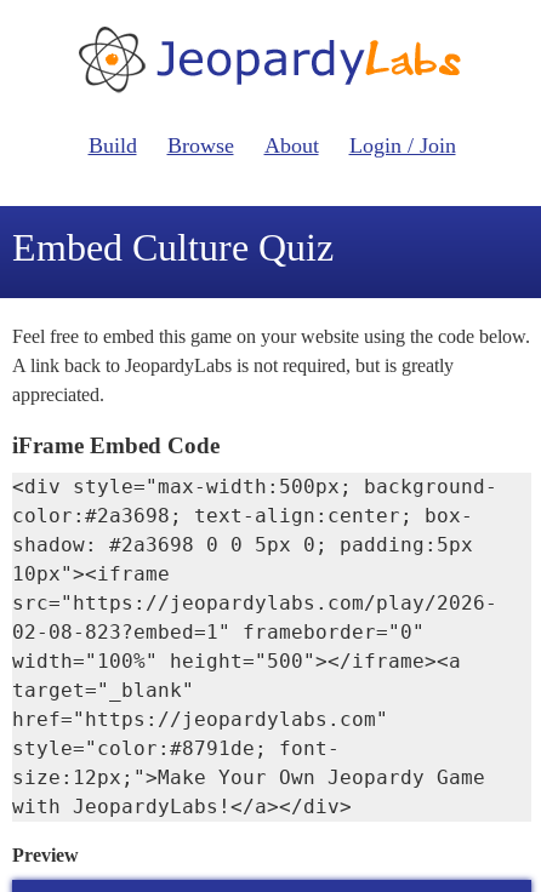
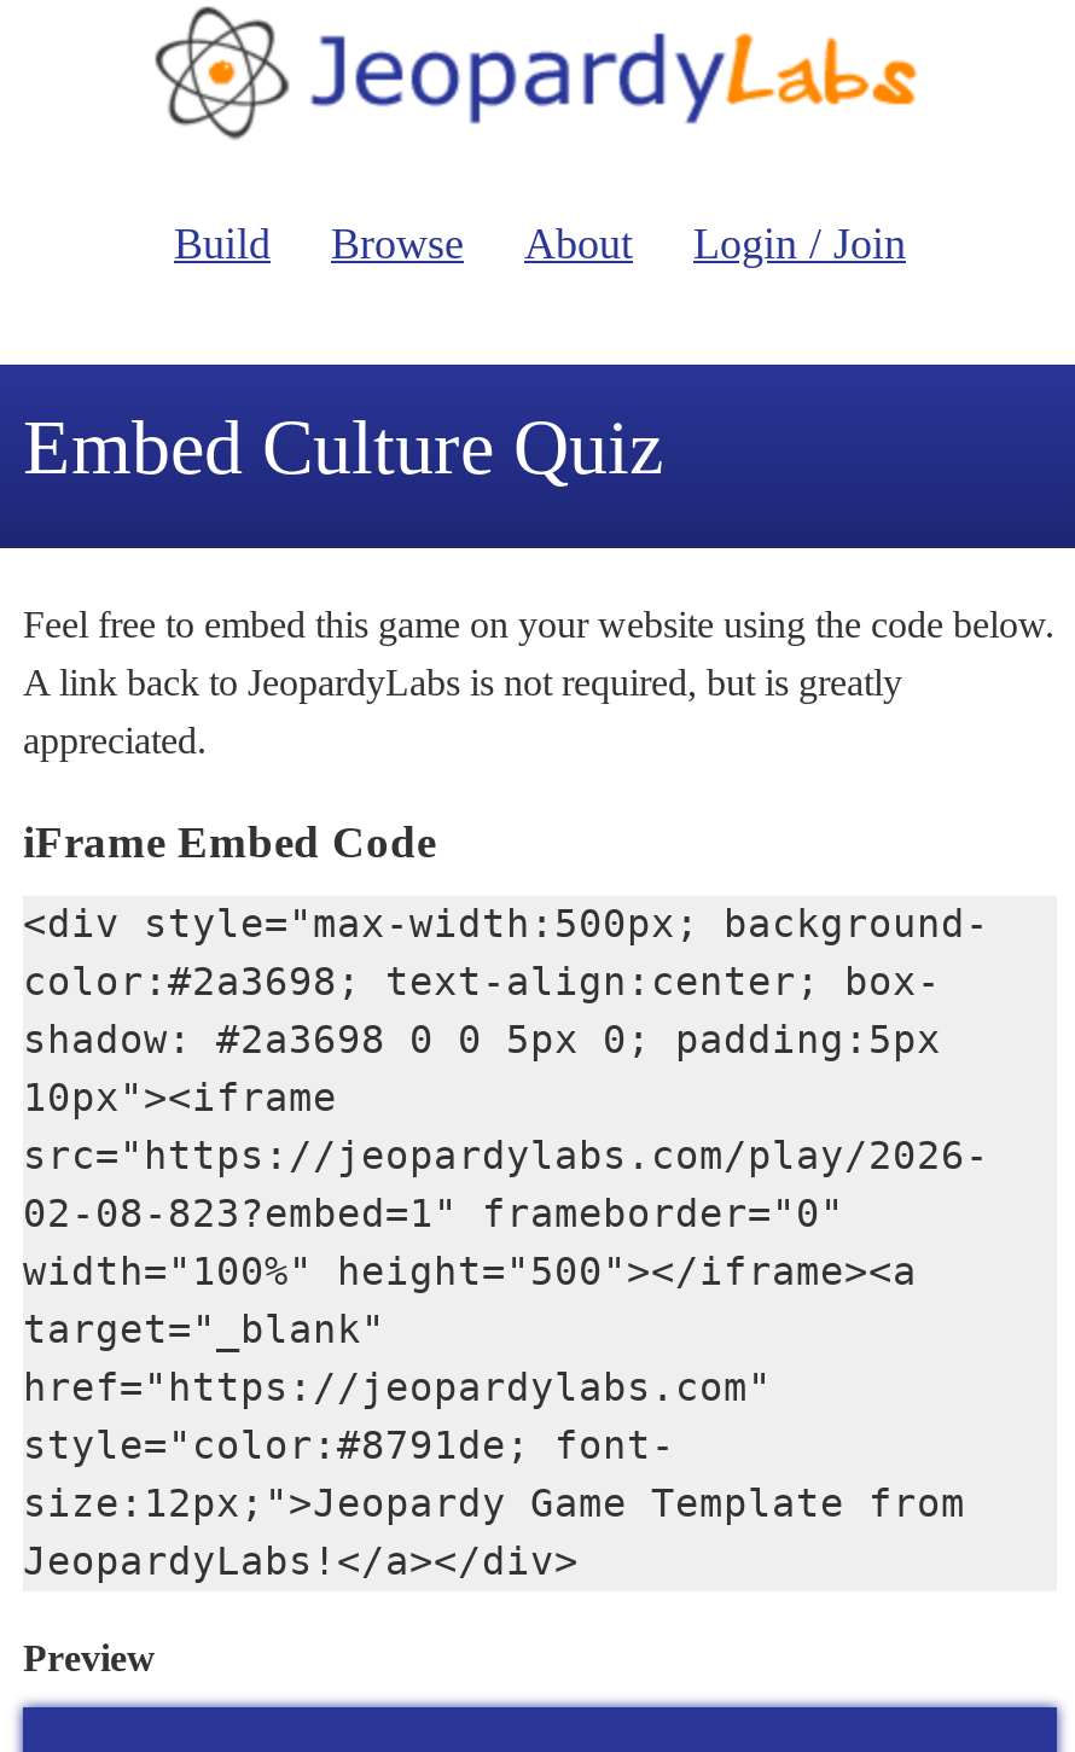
- size:12px;">Make Your Own Jeopardy Game
- with JeopardyLabs!</a></div>
+ size:12px;">Jeopardy Game Template from
+ JeopardyLabs!</a></div>
